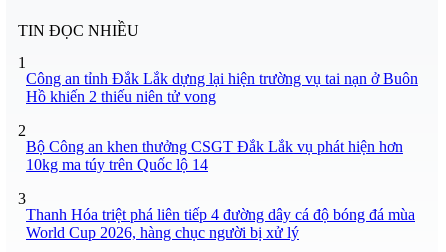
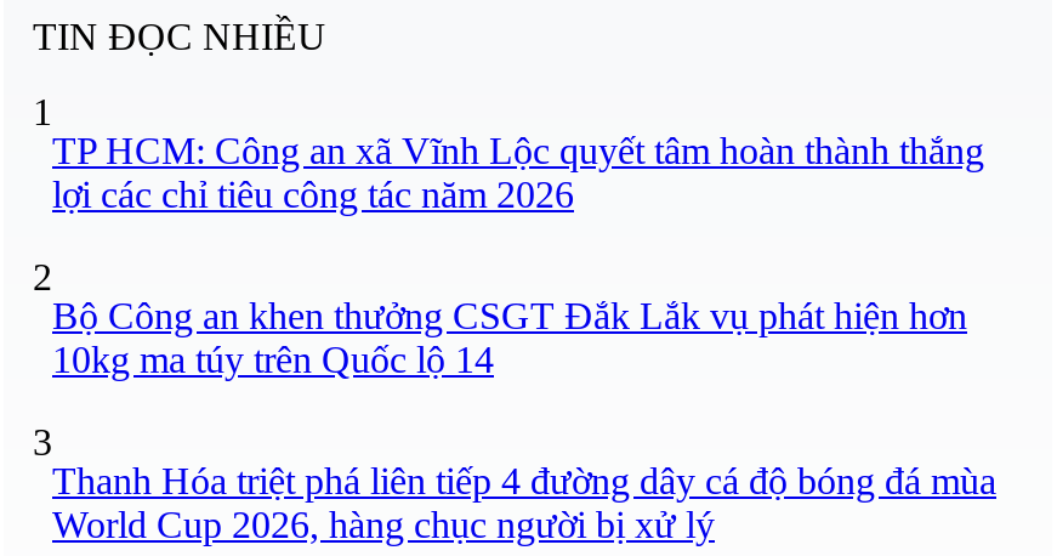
- Công an tỉnh Đắk Lắk dựng lại hiện trường vụ tai nạn ở Buôn
- Hồ khiến 2 thiếu niên tử vong
+ TP HCM: Công an xã Vĩnh Lộc quyết tâm hoàn thành thắng
+ lợi các chỉ tiêu công tác năm 2026
